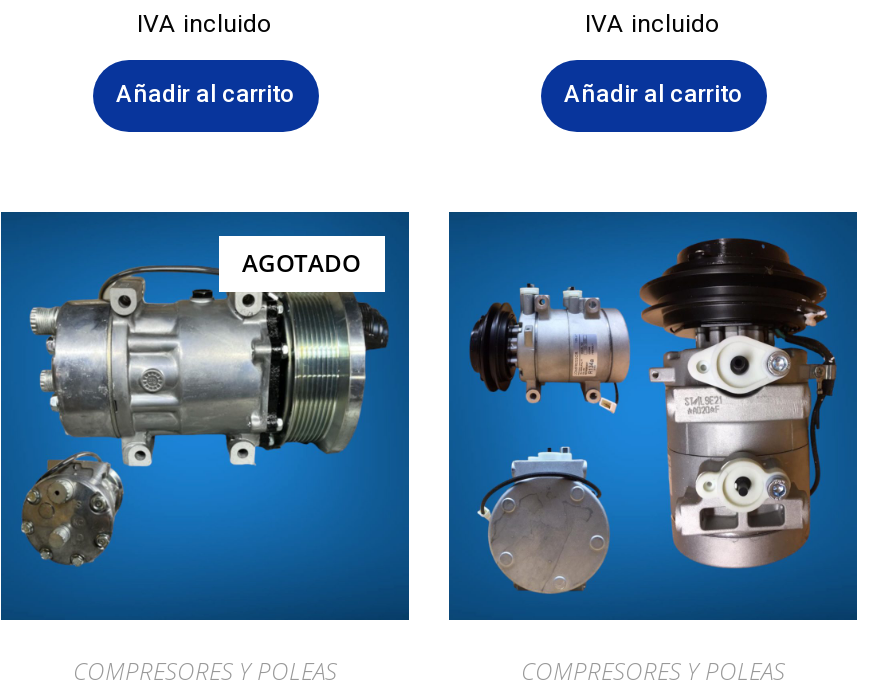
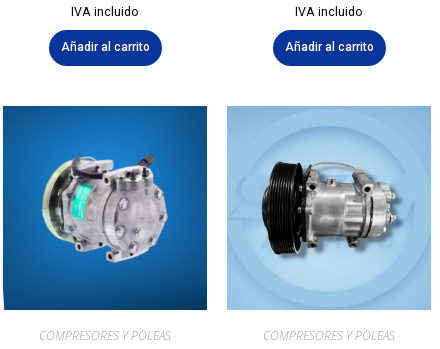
- [image]
+ [image]

- AGOTADO

- [image]
+ [image]
